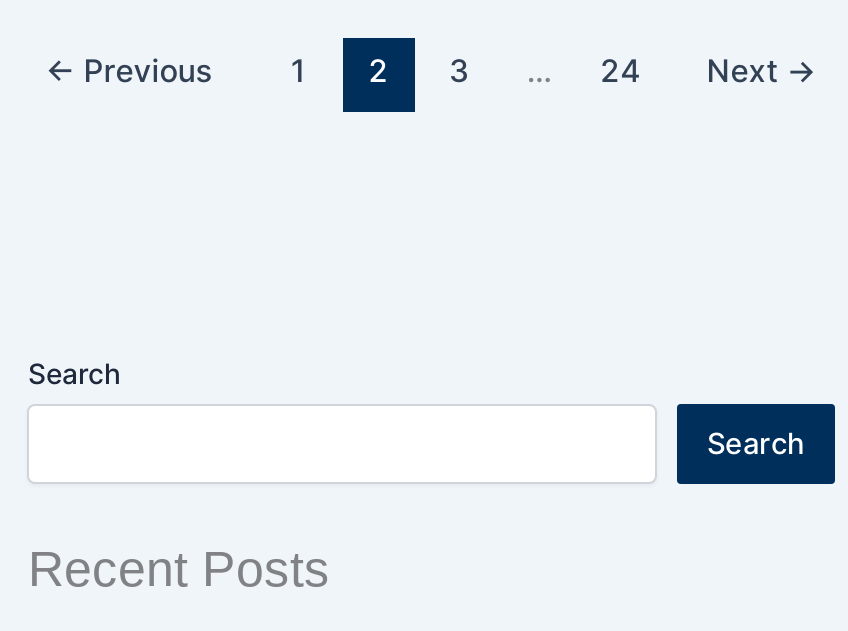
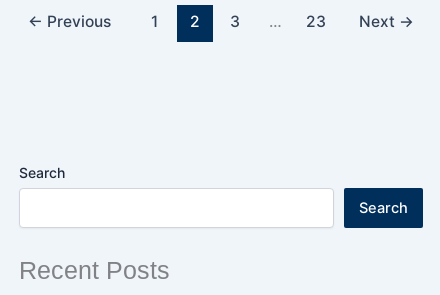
- 24
+ 23
